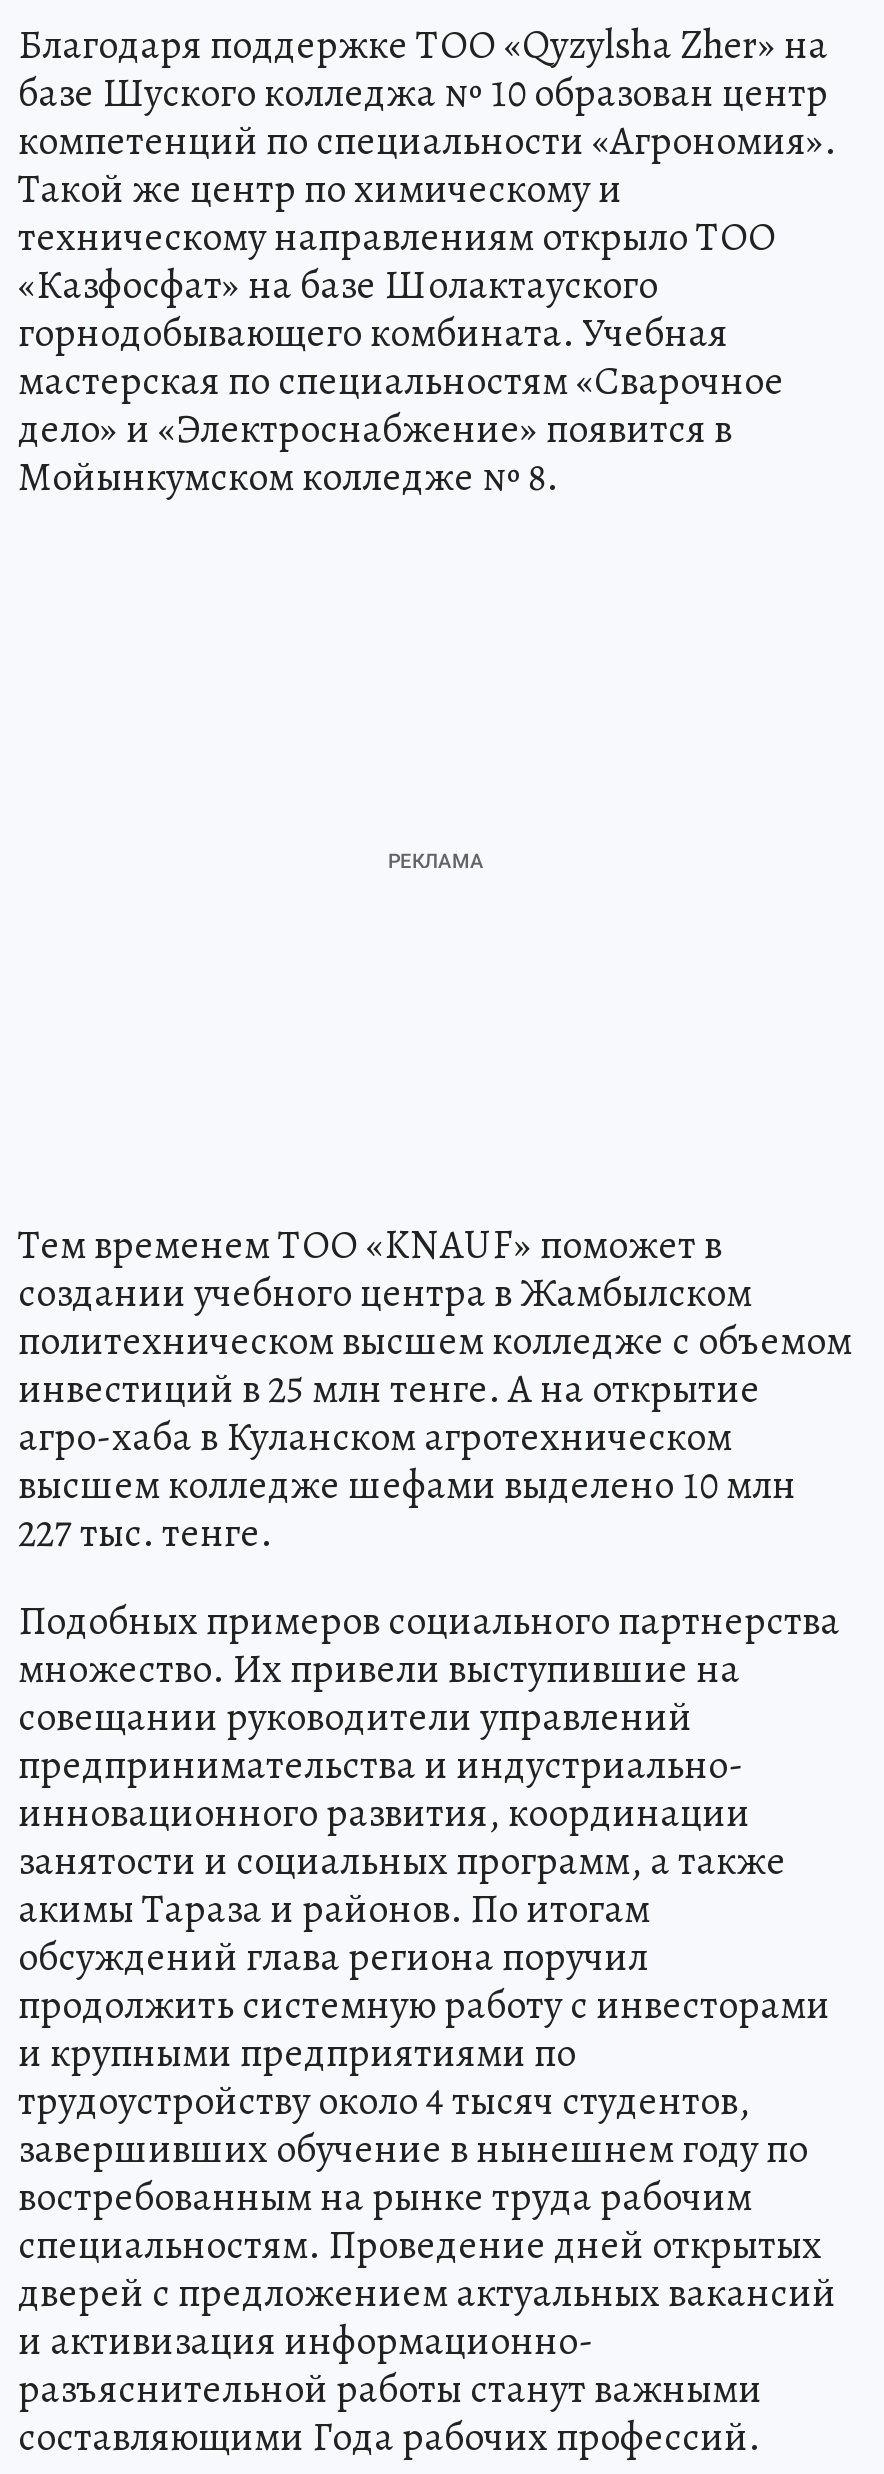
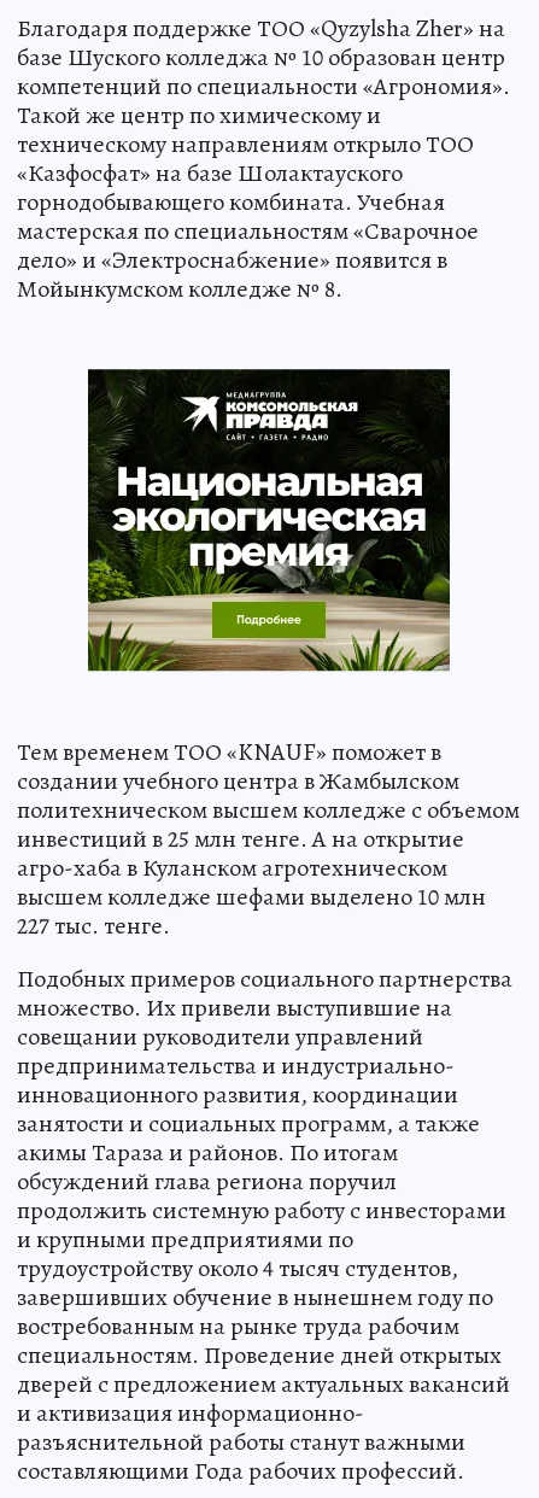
+ [image]
